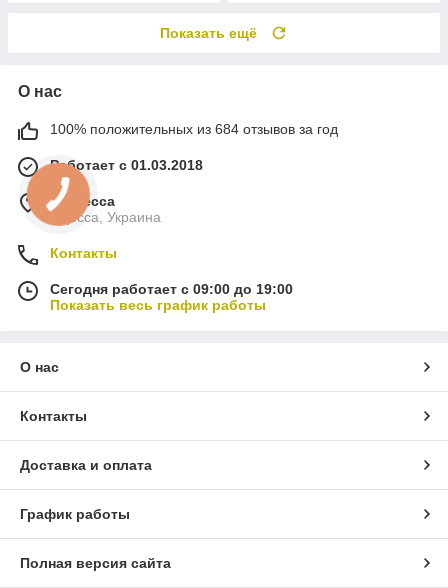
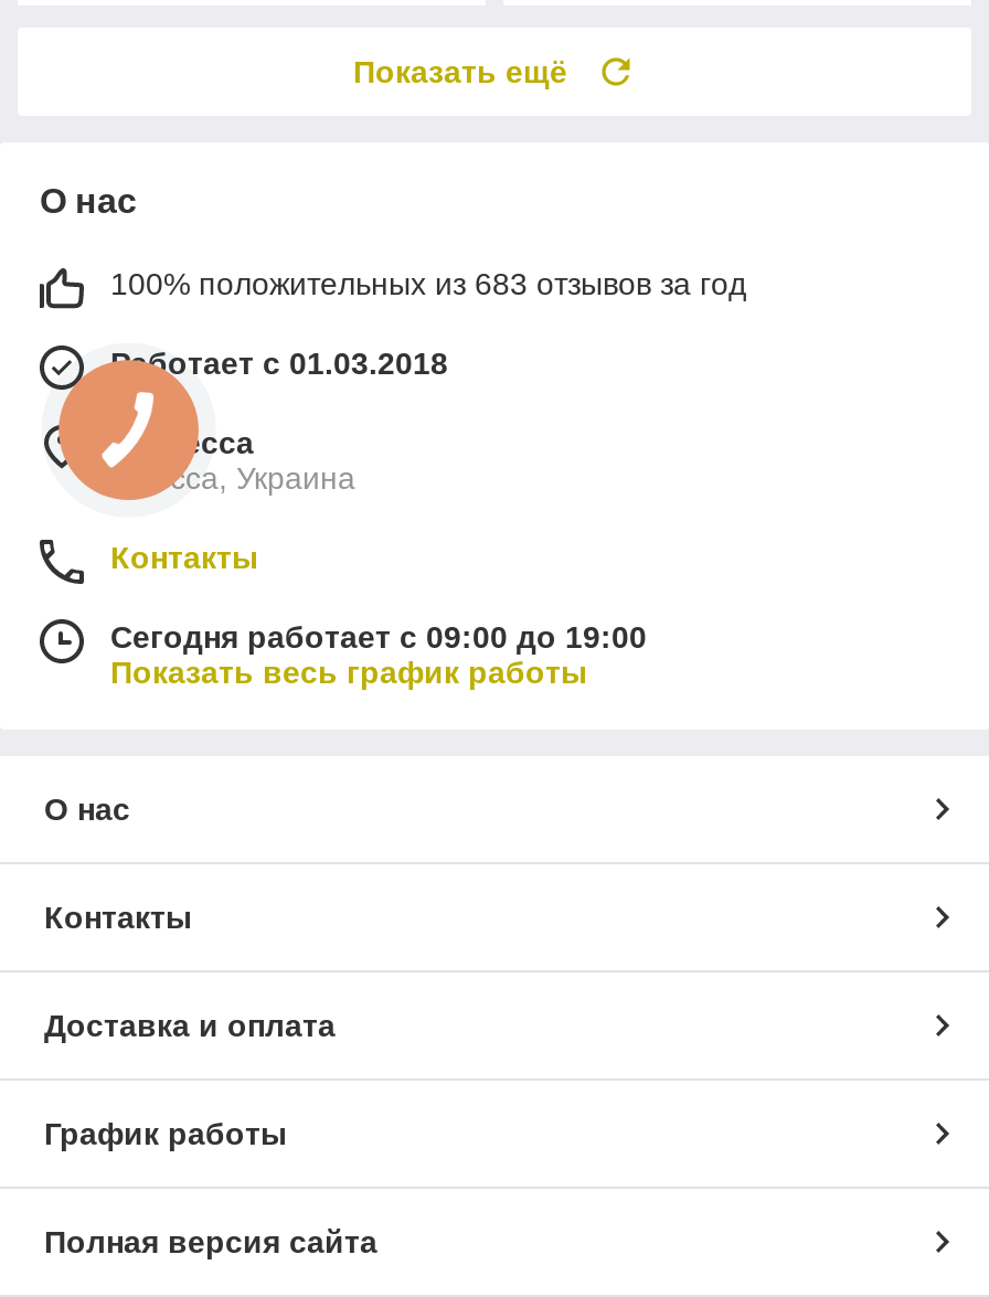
- 100% положительных из 684 отзывов за год
+ 100% положительных из 683 отзывов за год
